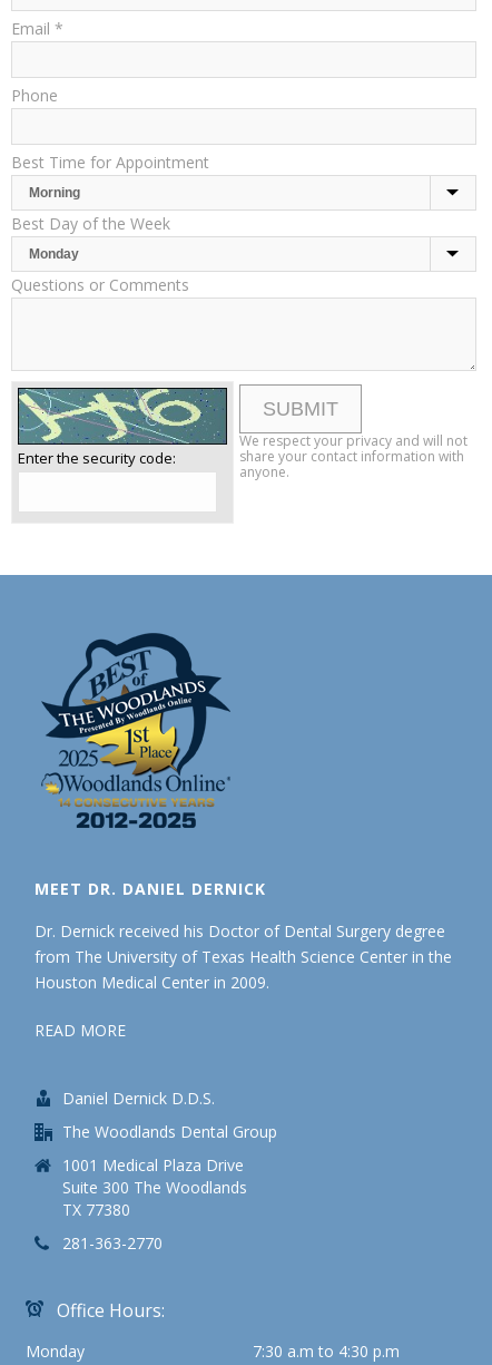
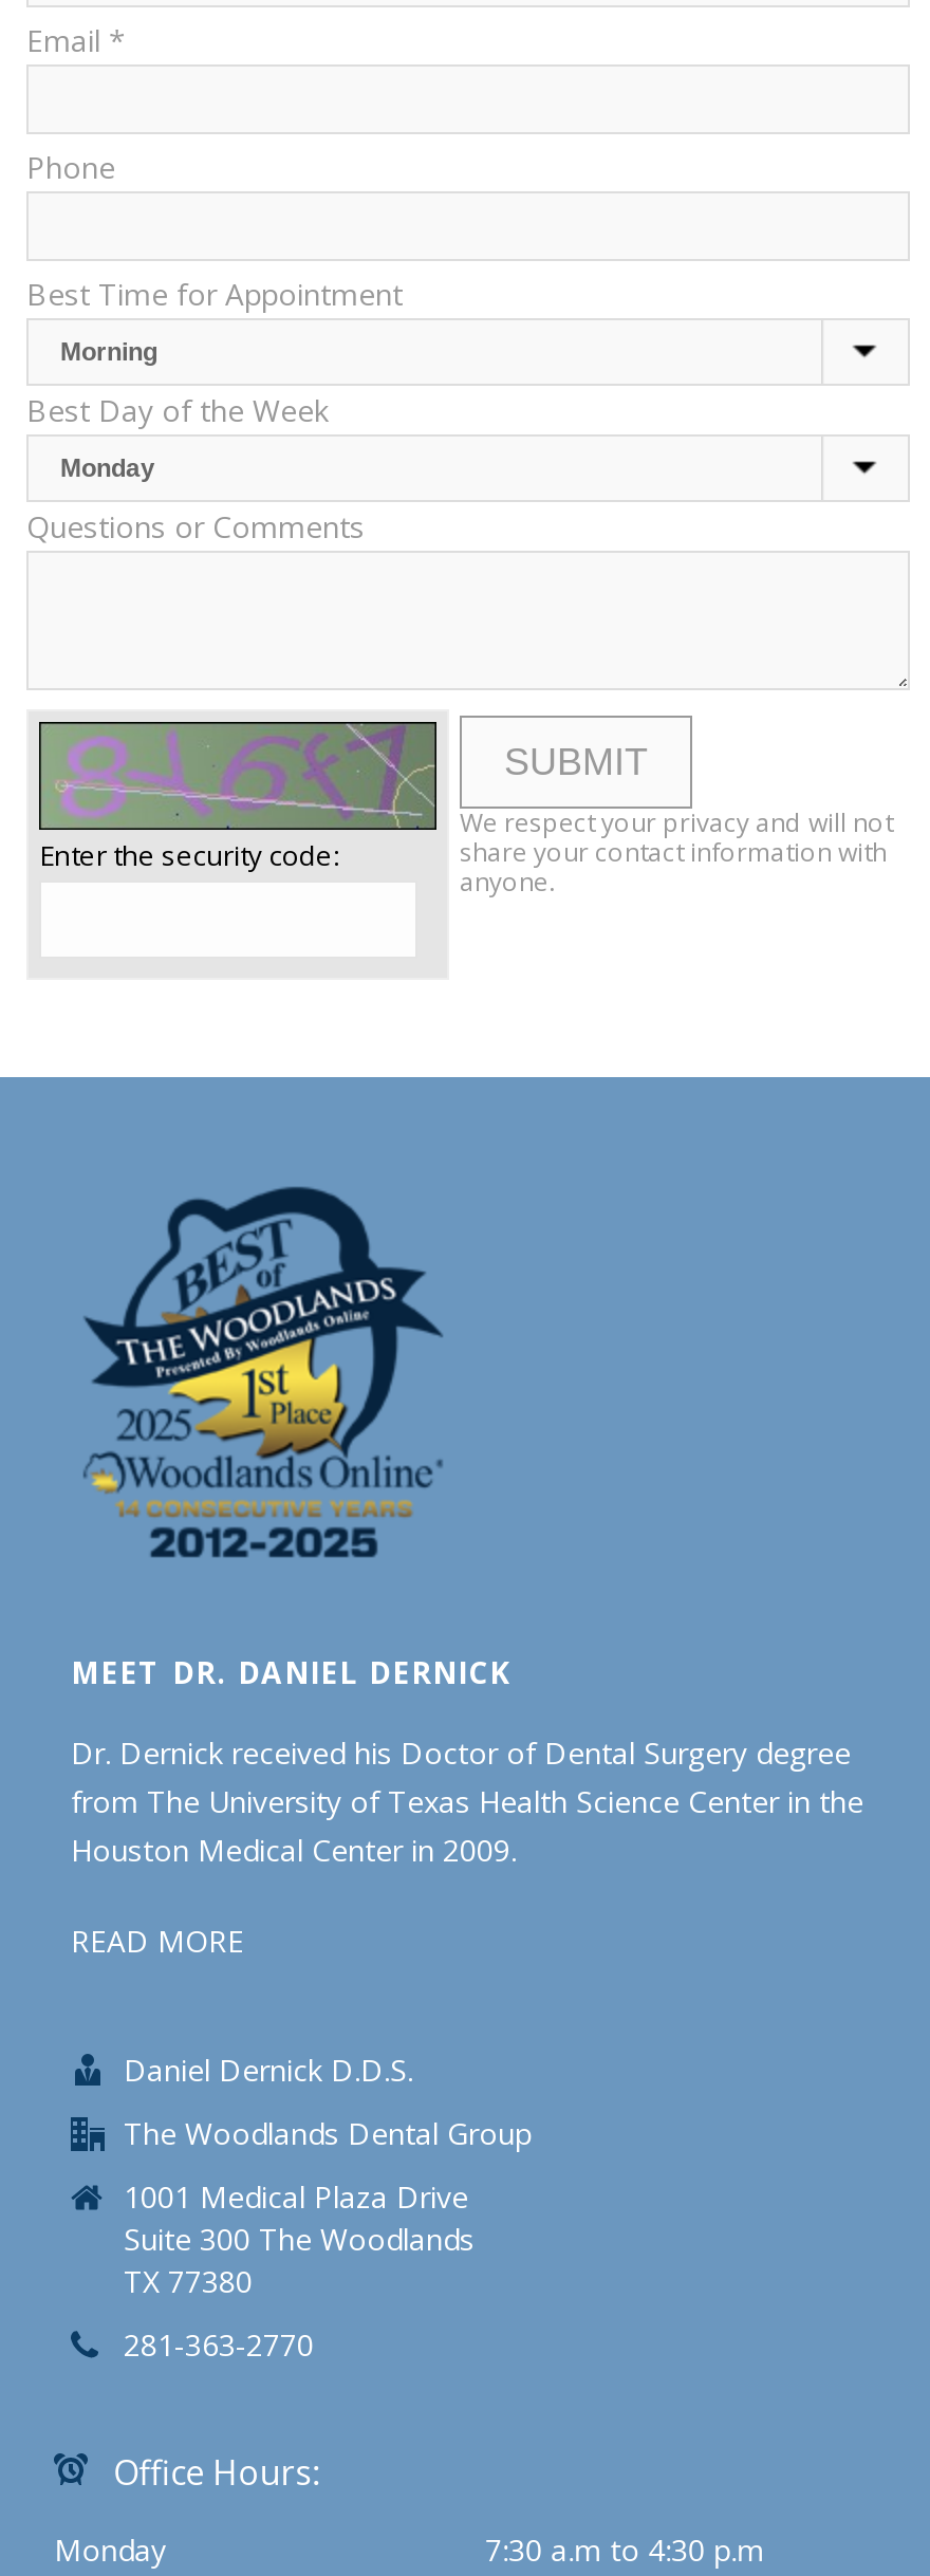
- [image]
+ [image]
